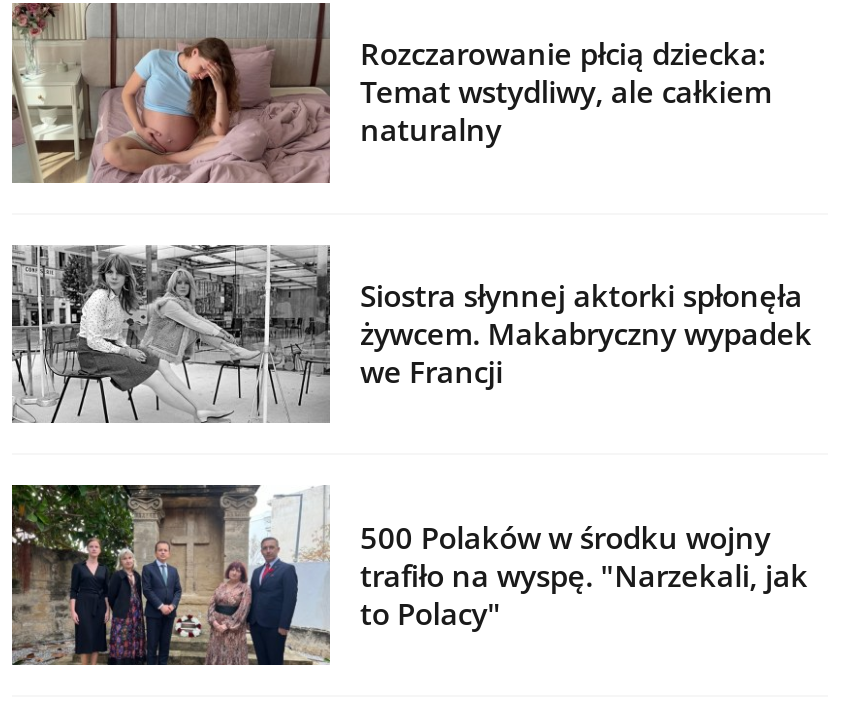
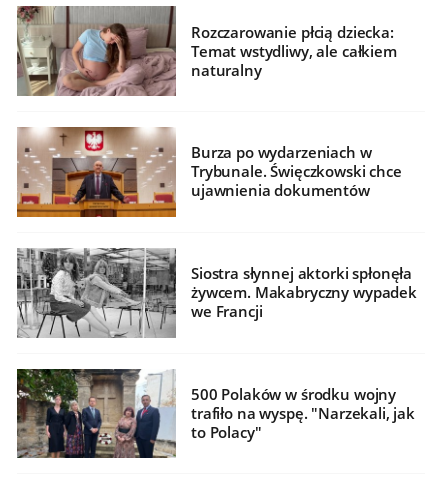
+ [image]
+ Burza po wydarzeniach w
+ Trybunale. Święczkowski chce
+ ujawnienia dokumentów
